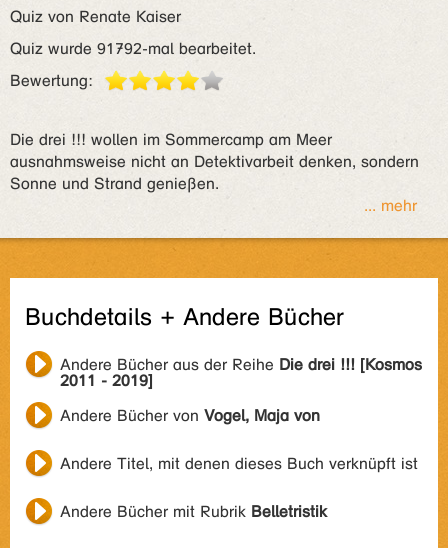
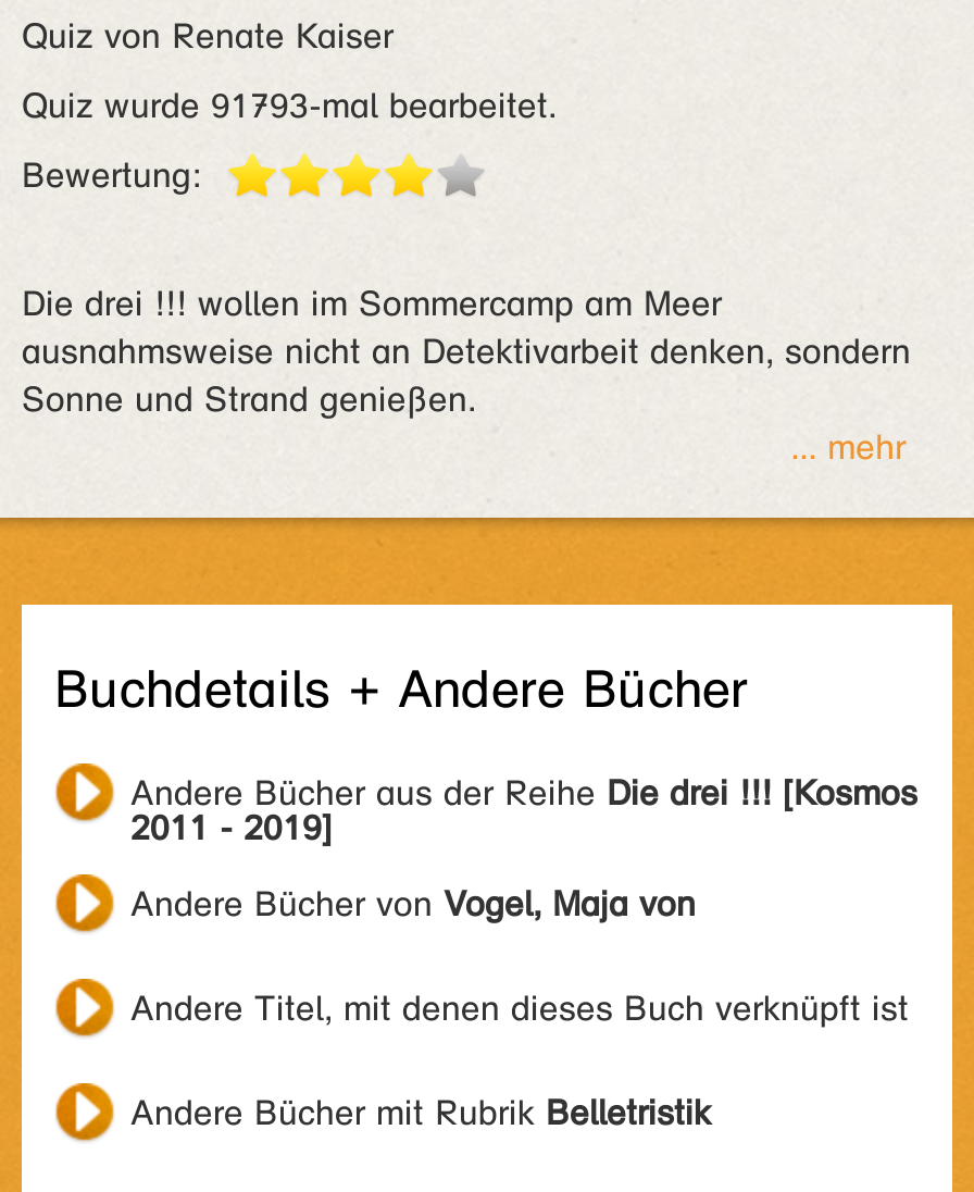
- Quiz wurde 91792-mal bearbeitet.
+ Quiz wurde 91793-mal bearbeitet.
